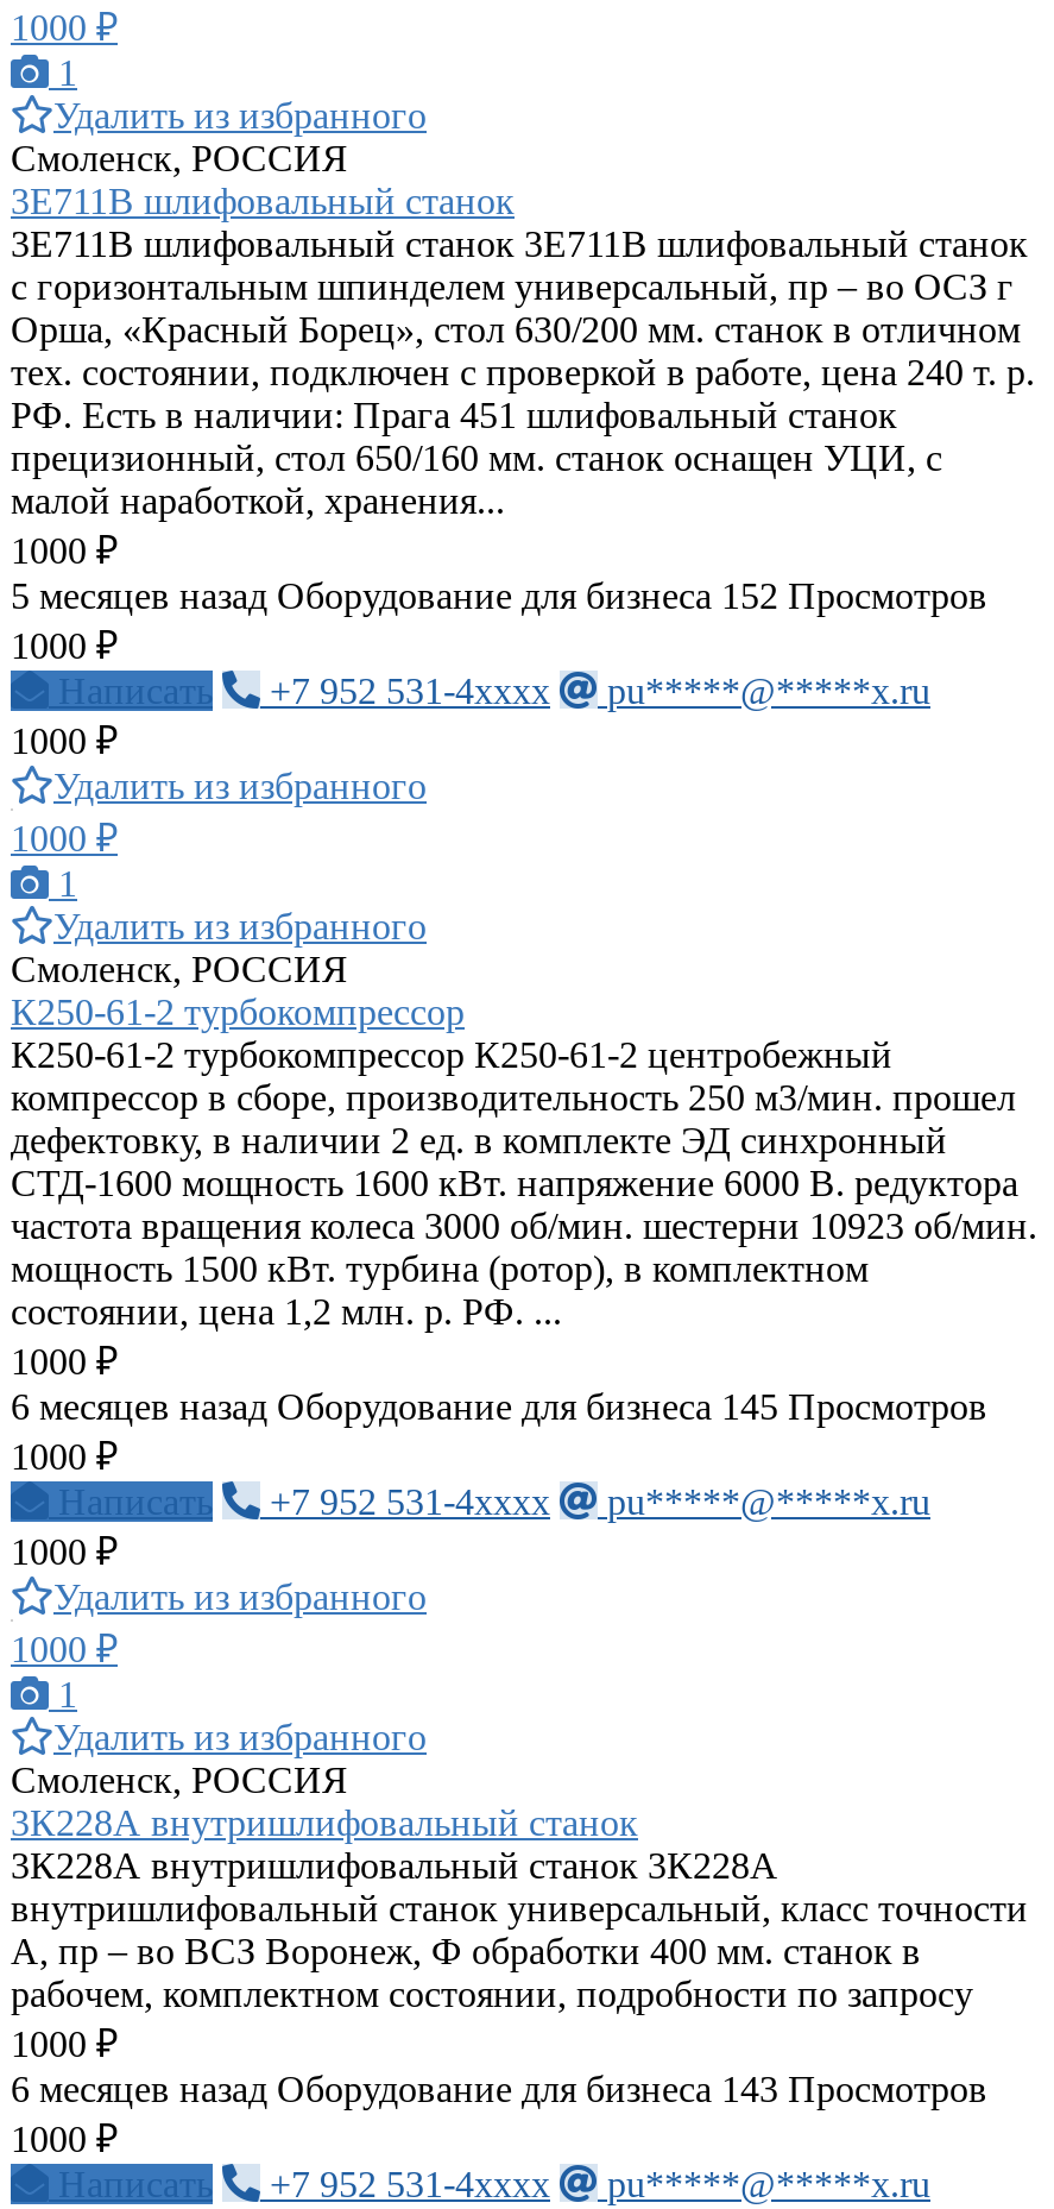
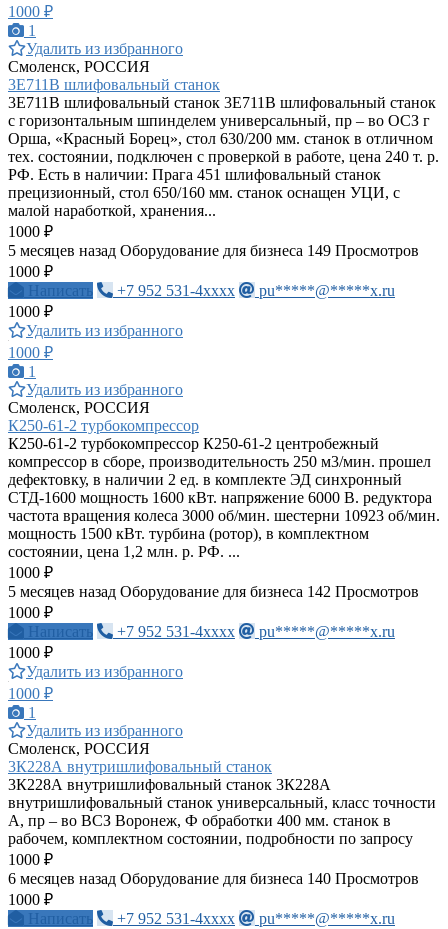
- 5 месяцев назад Оборудование для бизнеса 152 Просмотров
+ 5 месяцев назад Оборудование для бизнеса 149 Просмотров

- 6 месяцев назад Оборудование для бизнеса 145 Просмотров
+ 5 месяцев назад Оборудование для бизнеса 142 Просмотров

- 6 месяцев назад Оборудование для бизнеса 143 Просмотров
+ 6 месяцев назад Оборудование для бизнеса 140 Просмотров
